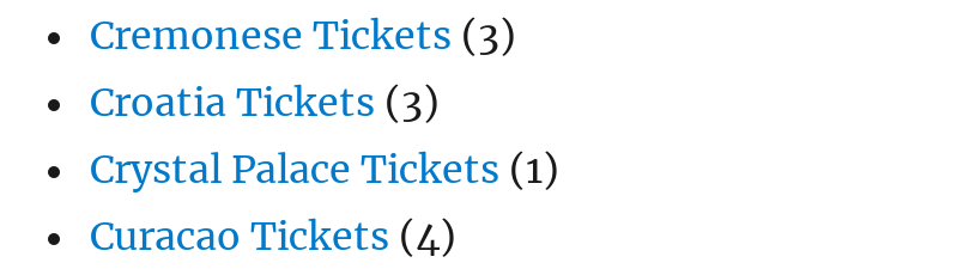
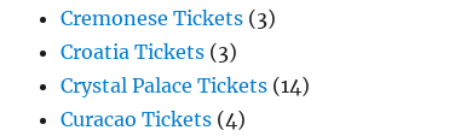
- Crystal Palace Tickets (1)
+ Crystal Palace Tickets (14)
